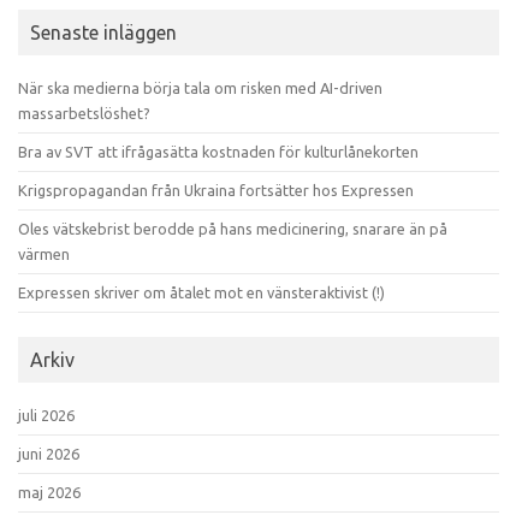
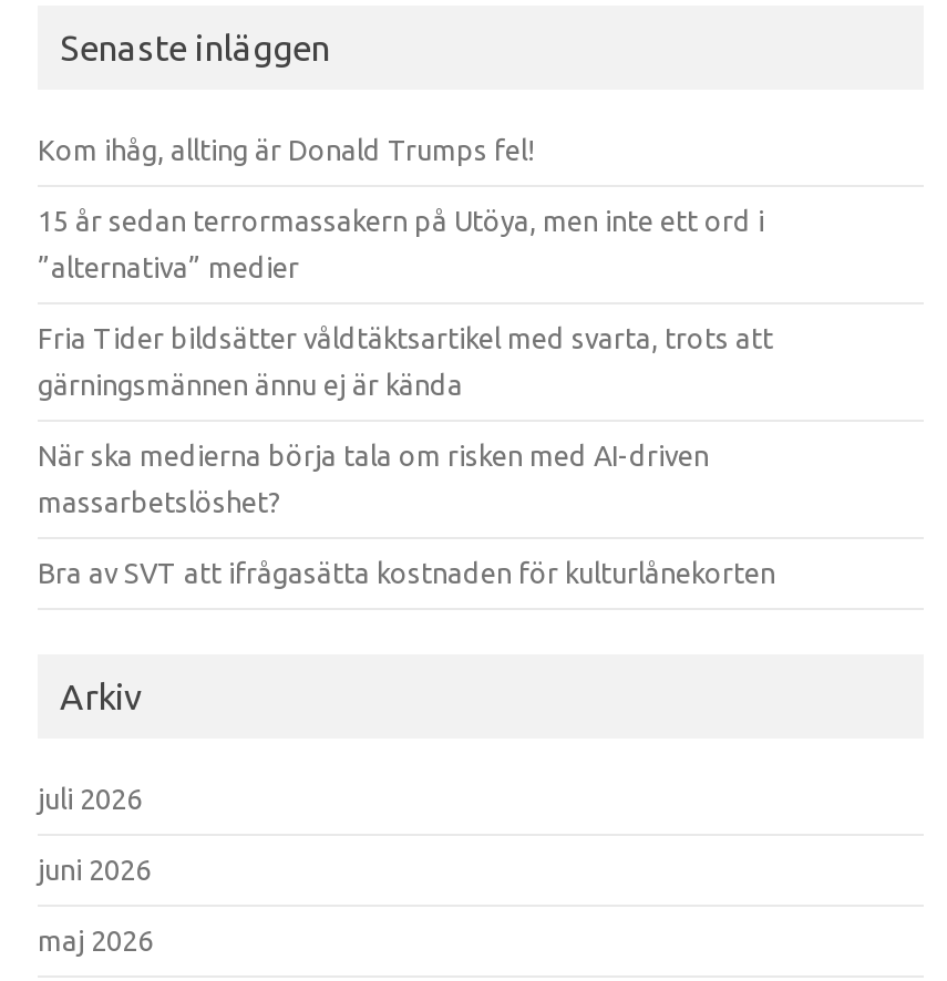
+ Kom ihåg, allting är Donald Trumps fel!
+ 15 år sedan terrormassakern på Utöya, men inte ett ord i
+ ”alternativa” medier
+ Fria Tider bildsätter våldtäktsartikel med svarta, trots att
+ gärningsmännen ännu ej är kända

moved down: När ska medierna börja tala om risken med AI-driven | massarbetslöshet? | Bra av SVT att ifrågasätta kostnaden för kulturlånekorten

- Krigspropagandan från Ukraina fortsätter hos Expressen
- Oles vätskebrist berodde på hans medicinering, snarare än på
- värmen
- Expressen skriver om åtalet mot en vänsteraktivist (!)
